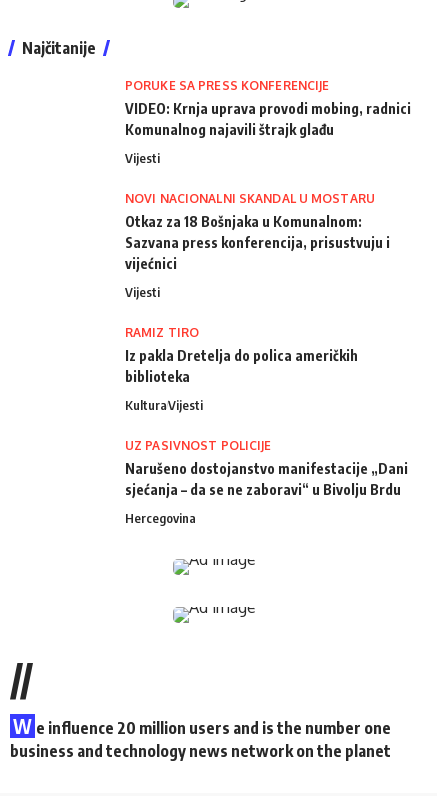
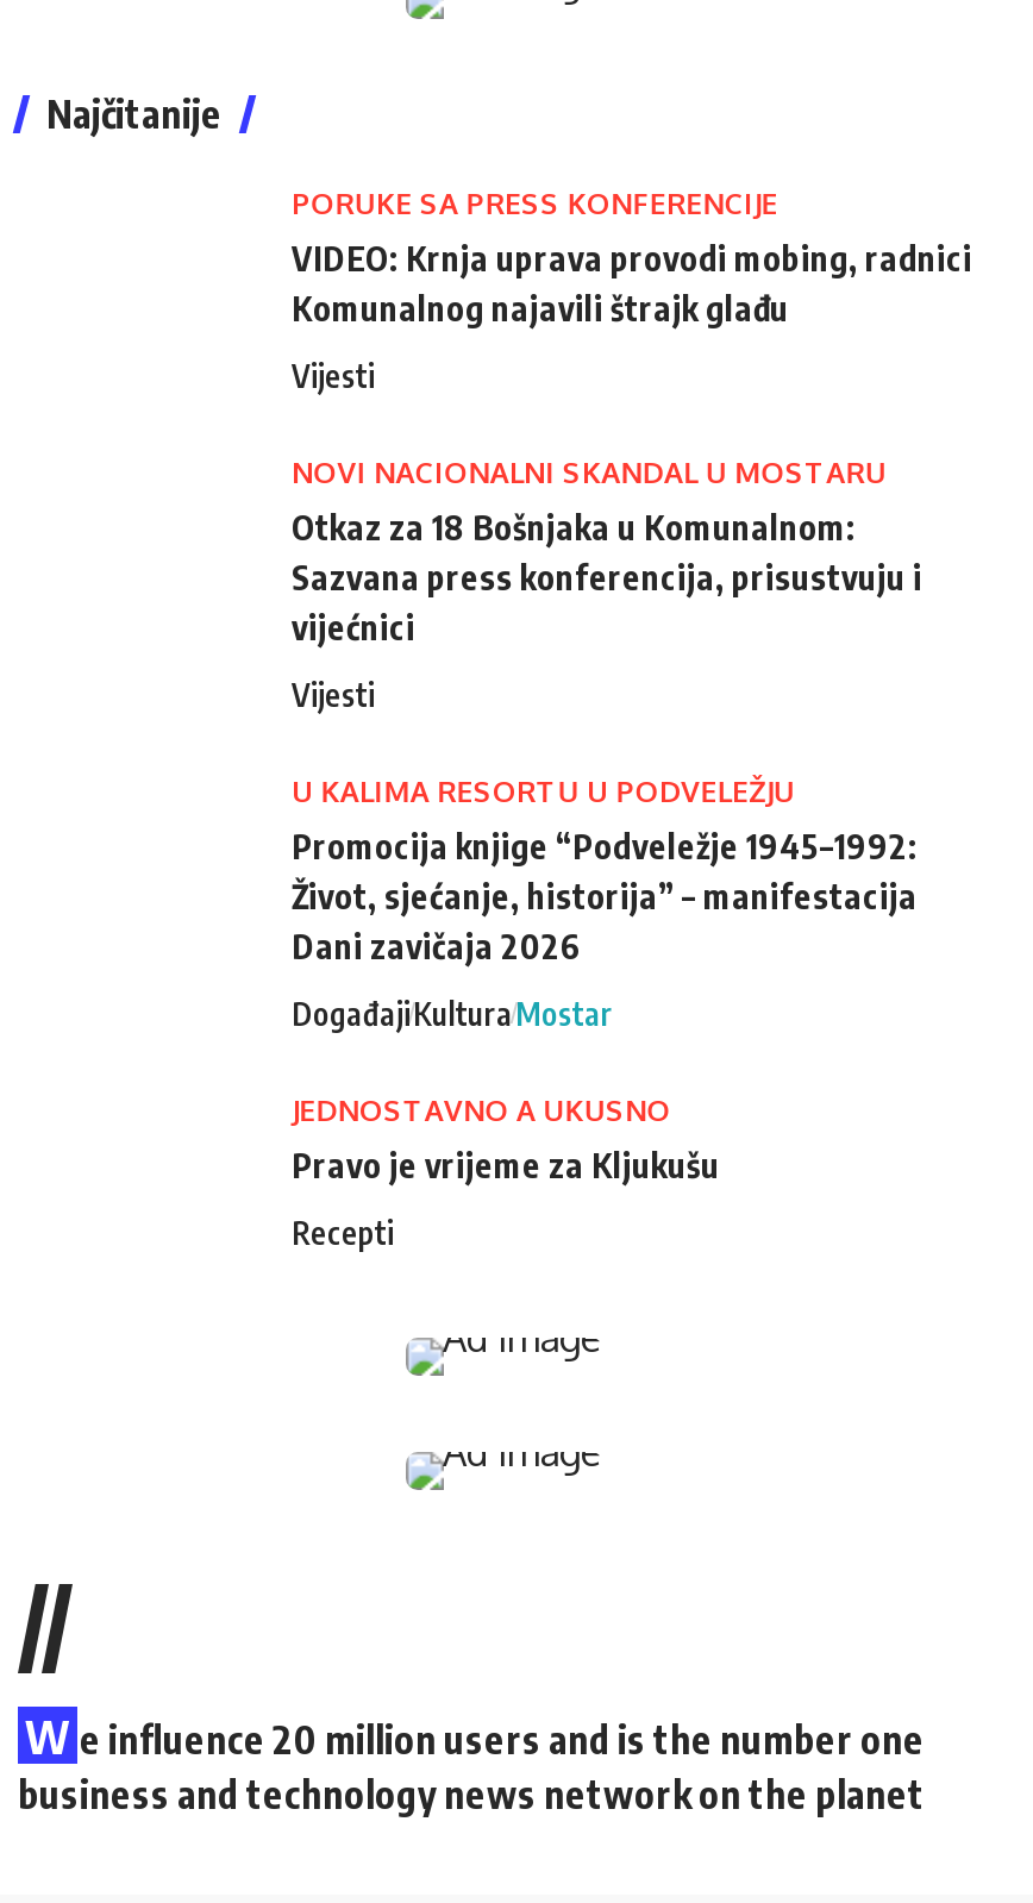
- RAMIZ TIRO
- Iz pakla Dretelja do polica američkih
- biblioteka
+ U KALIMA RESORTU U PODVELEŽJU
+ Promocija knjige “Podveležje 1945–1992:
+ Život, sjećanje, historija” – manifestacija
+ Dani zavičaja 2026

- KulturaVijesti
+ DogađajiKultura Mostar

- UZ PASIVNOST POLICIJE
- Narušeno dostojanstvo manifestacije „Dani
- sjećanja – da se ne zaboravi“ u Bivolju Brdu
+ JEDNOSTAVNO A UKUSNO
+ Pravo je vrijeme za Kljukušu

- Hercegovina
+ Recepti
